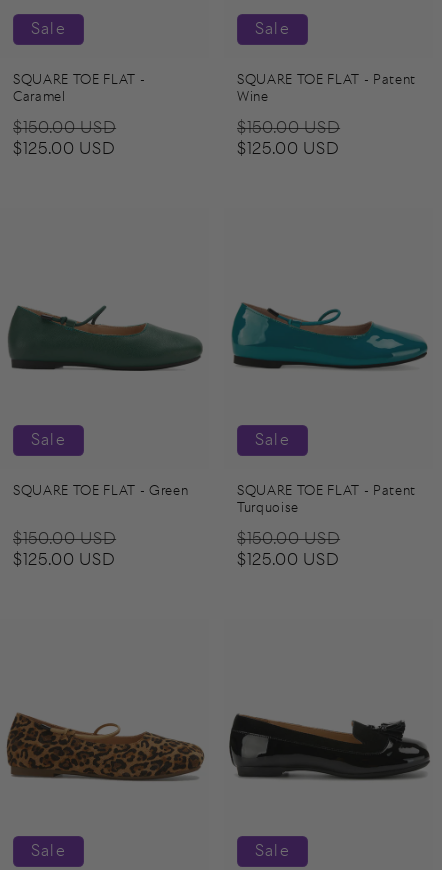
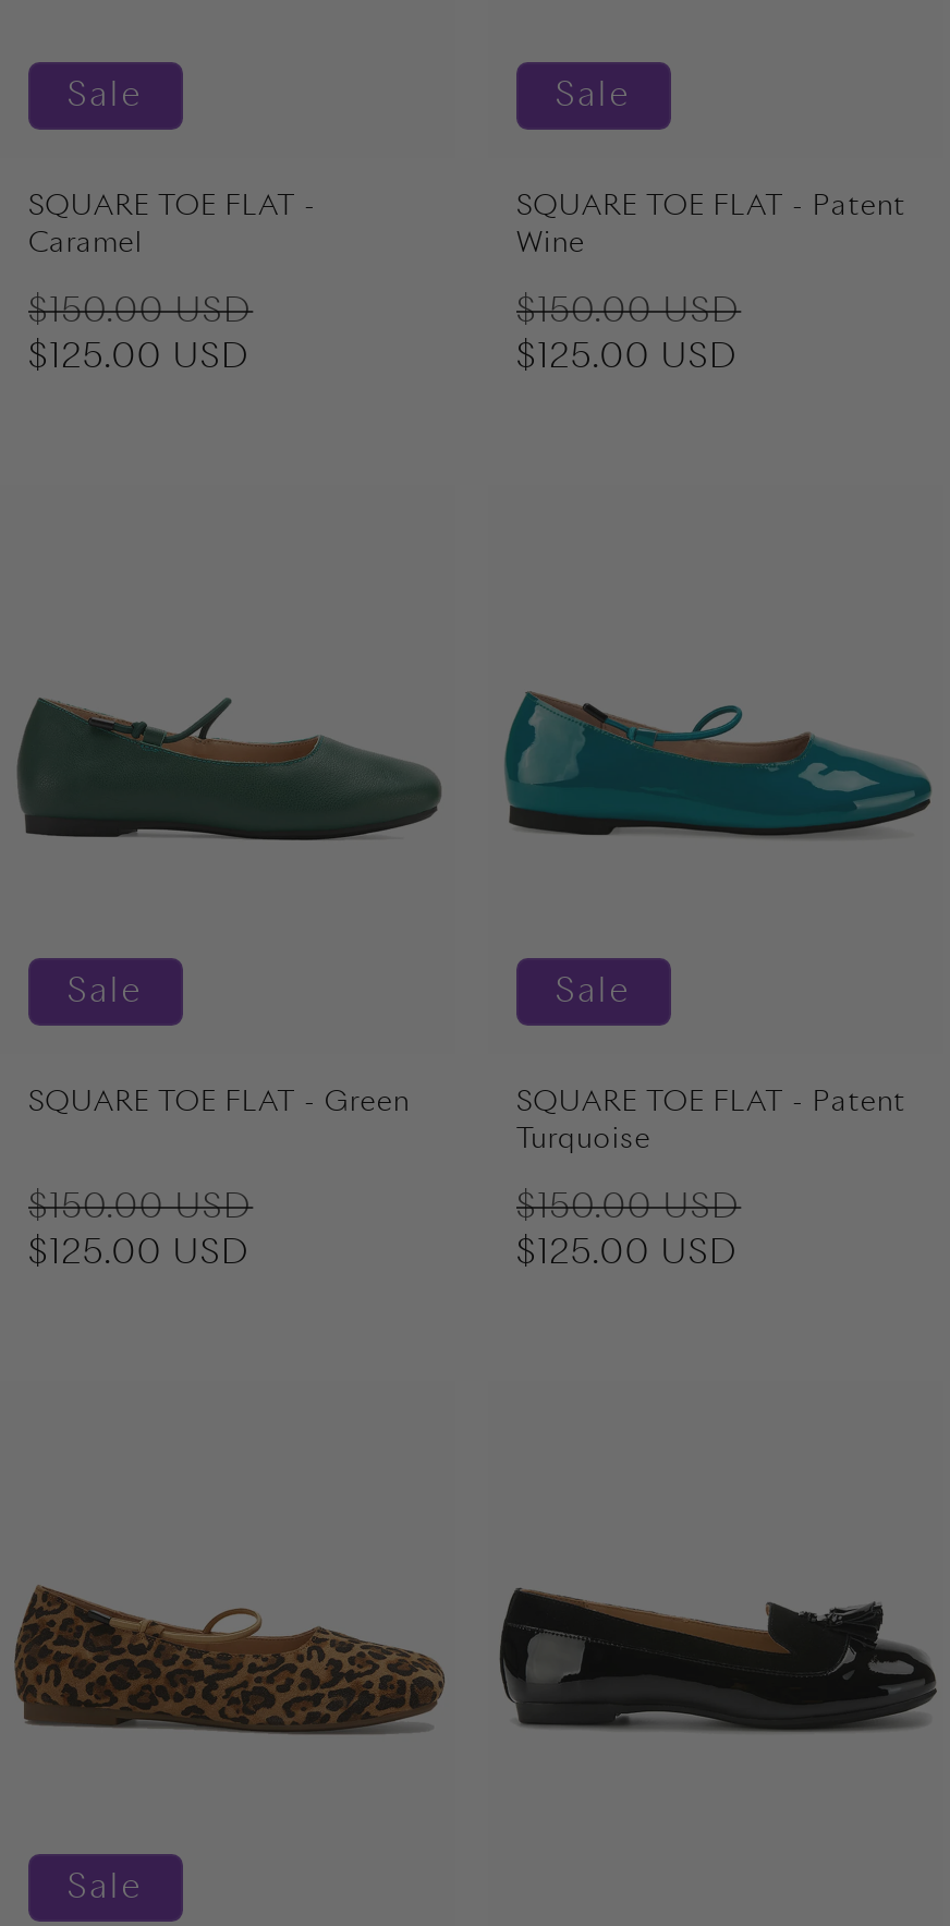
- Sale
